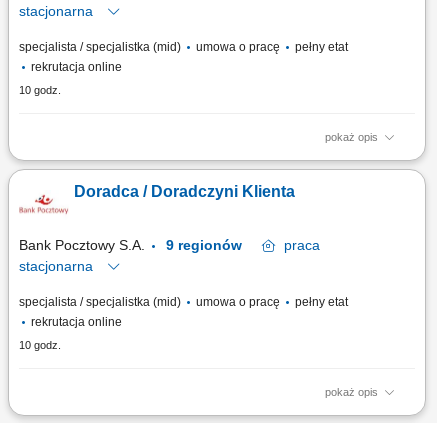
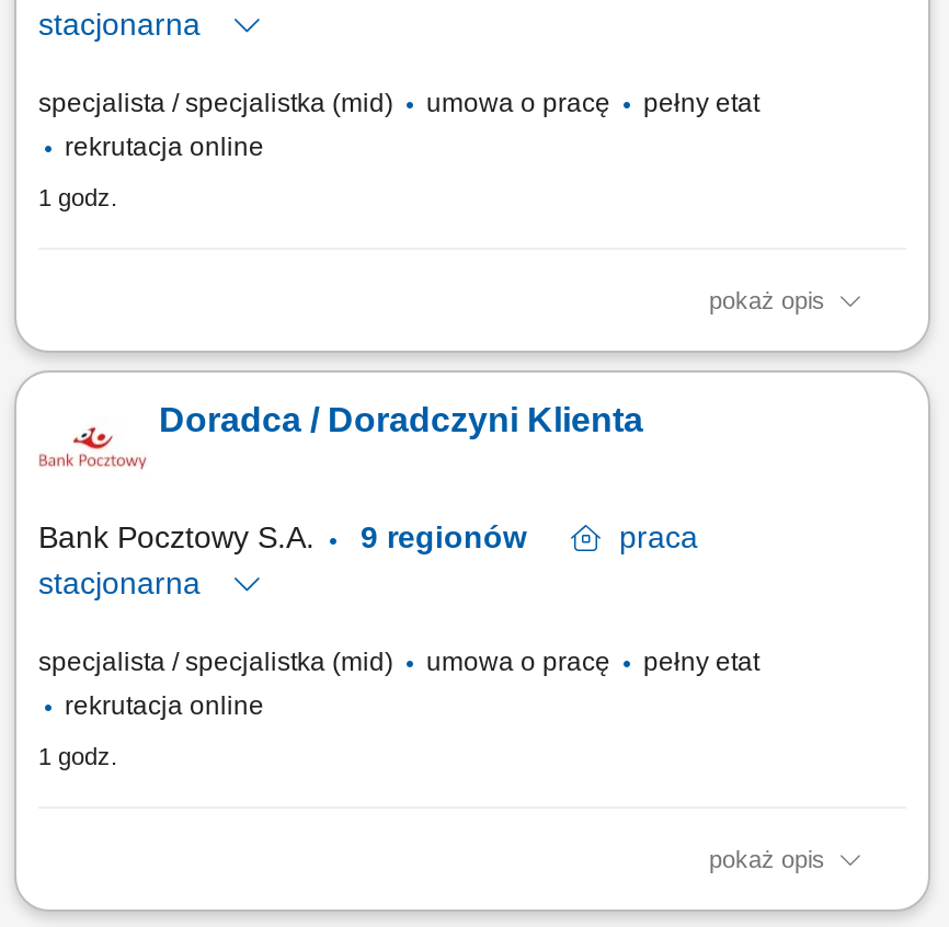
- 10 godz.
+ 1 godz.

- 10 godz.
+ 1 godz.
